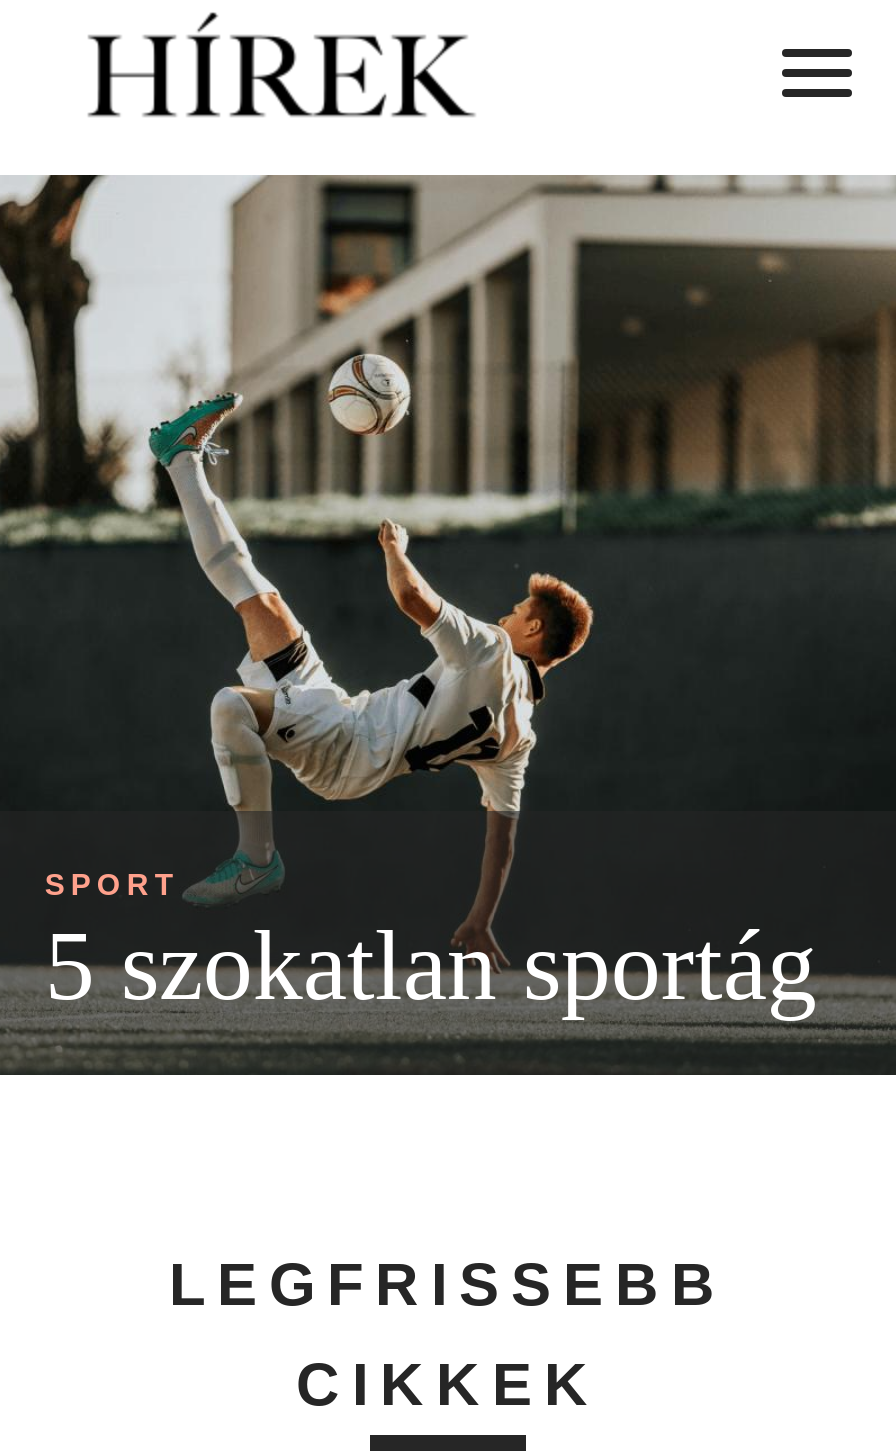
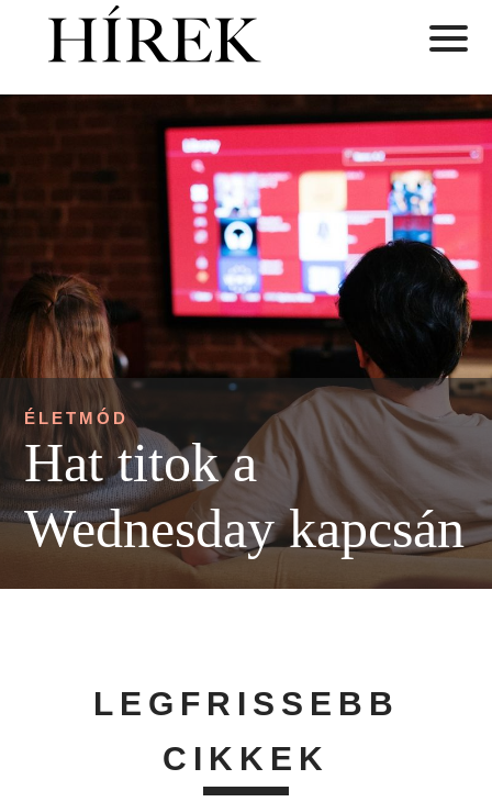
- [image]
- SPORT
- 5 szokatlan sportág
+ [image]
+ ÉLETMÓD
+ Hat titok a
+ Wednesday kapcsán
